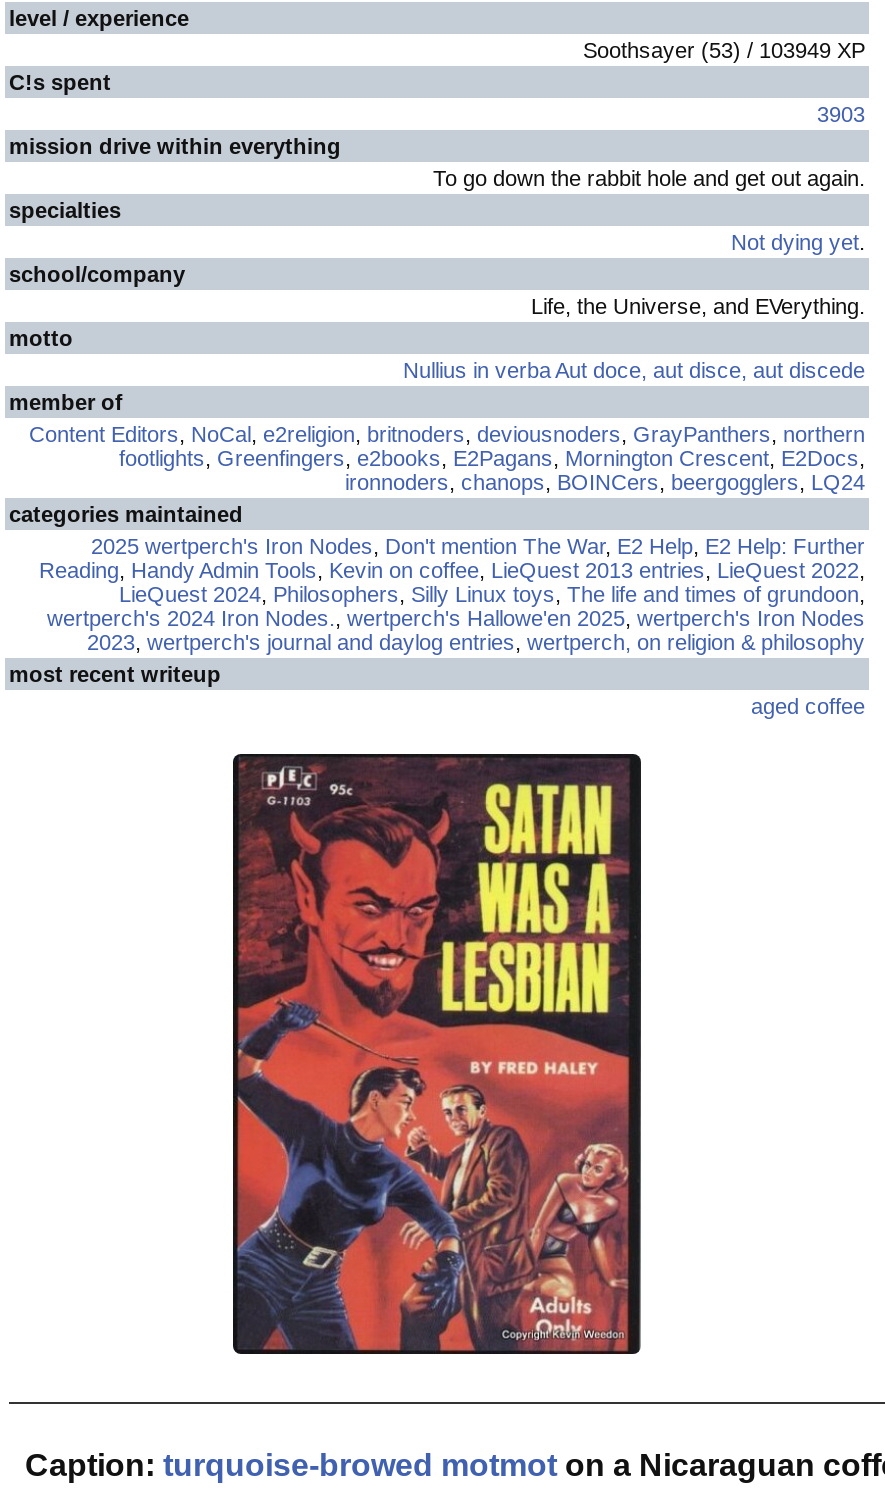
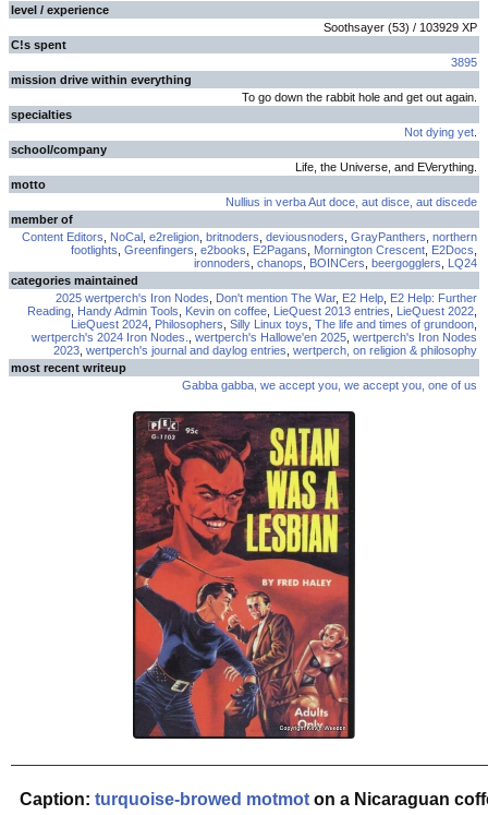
- Soothsayer (53) / 103949 XP
+ Soothsayer (53) / 103929 XP

- 3903
+ 3895

- aged coffee
+ Gabba gabba, we accept you, we accept you, one of us
